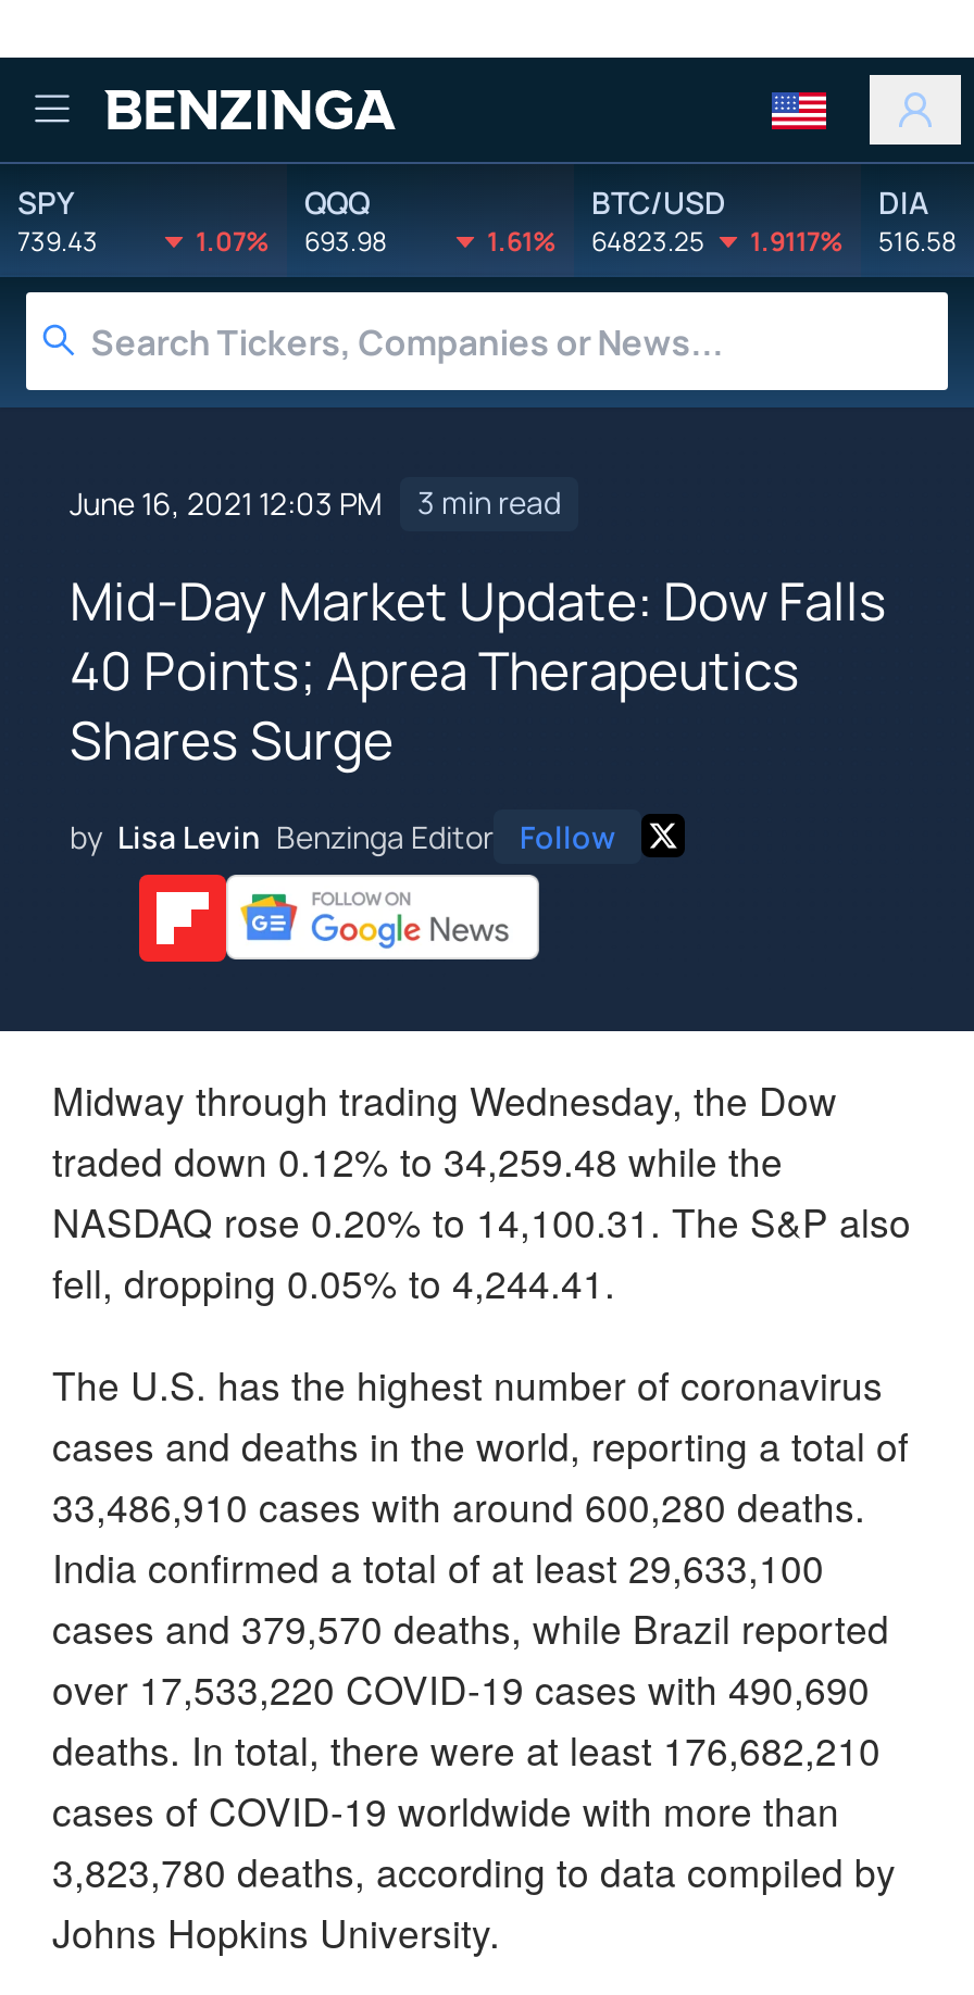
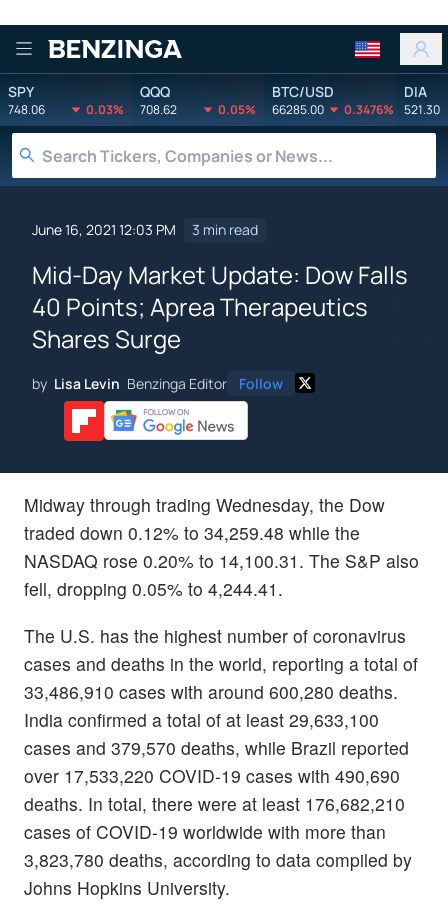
- 739.43
+ 748.06

- 1.07%
+ 0.03%

- 693.98
+ 708.62

- 1.61%
+ 0.05%

- 64823.25
+ 66285.00

- 1.9117%
+ 0.3476%

- 516.58
+ 521.30
